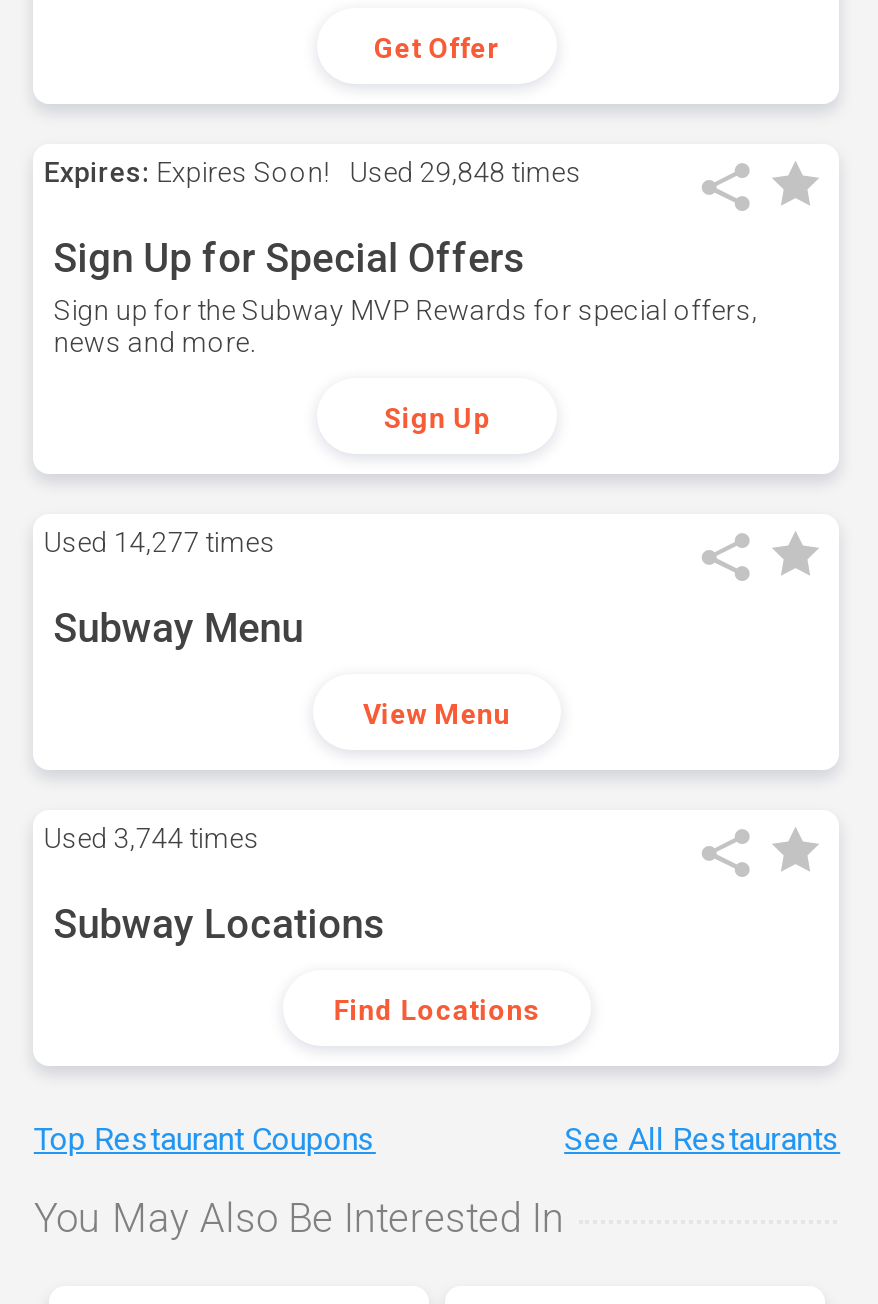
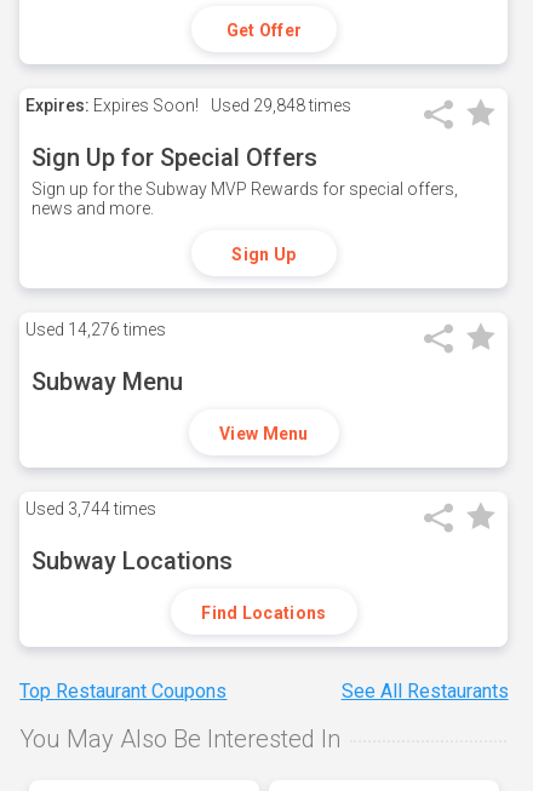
- Used 14,277 times
+ Used 14,276 times
